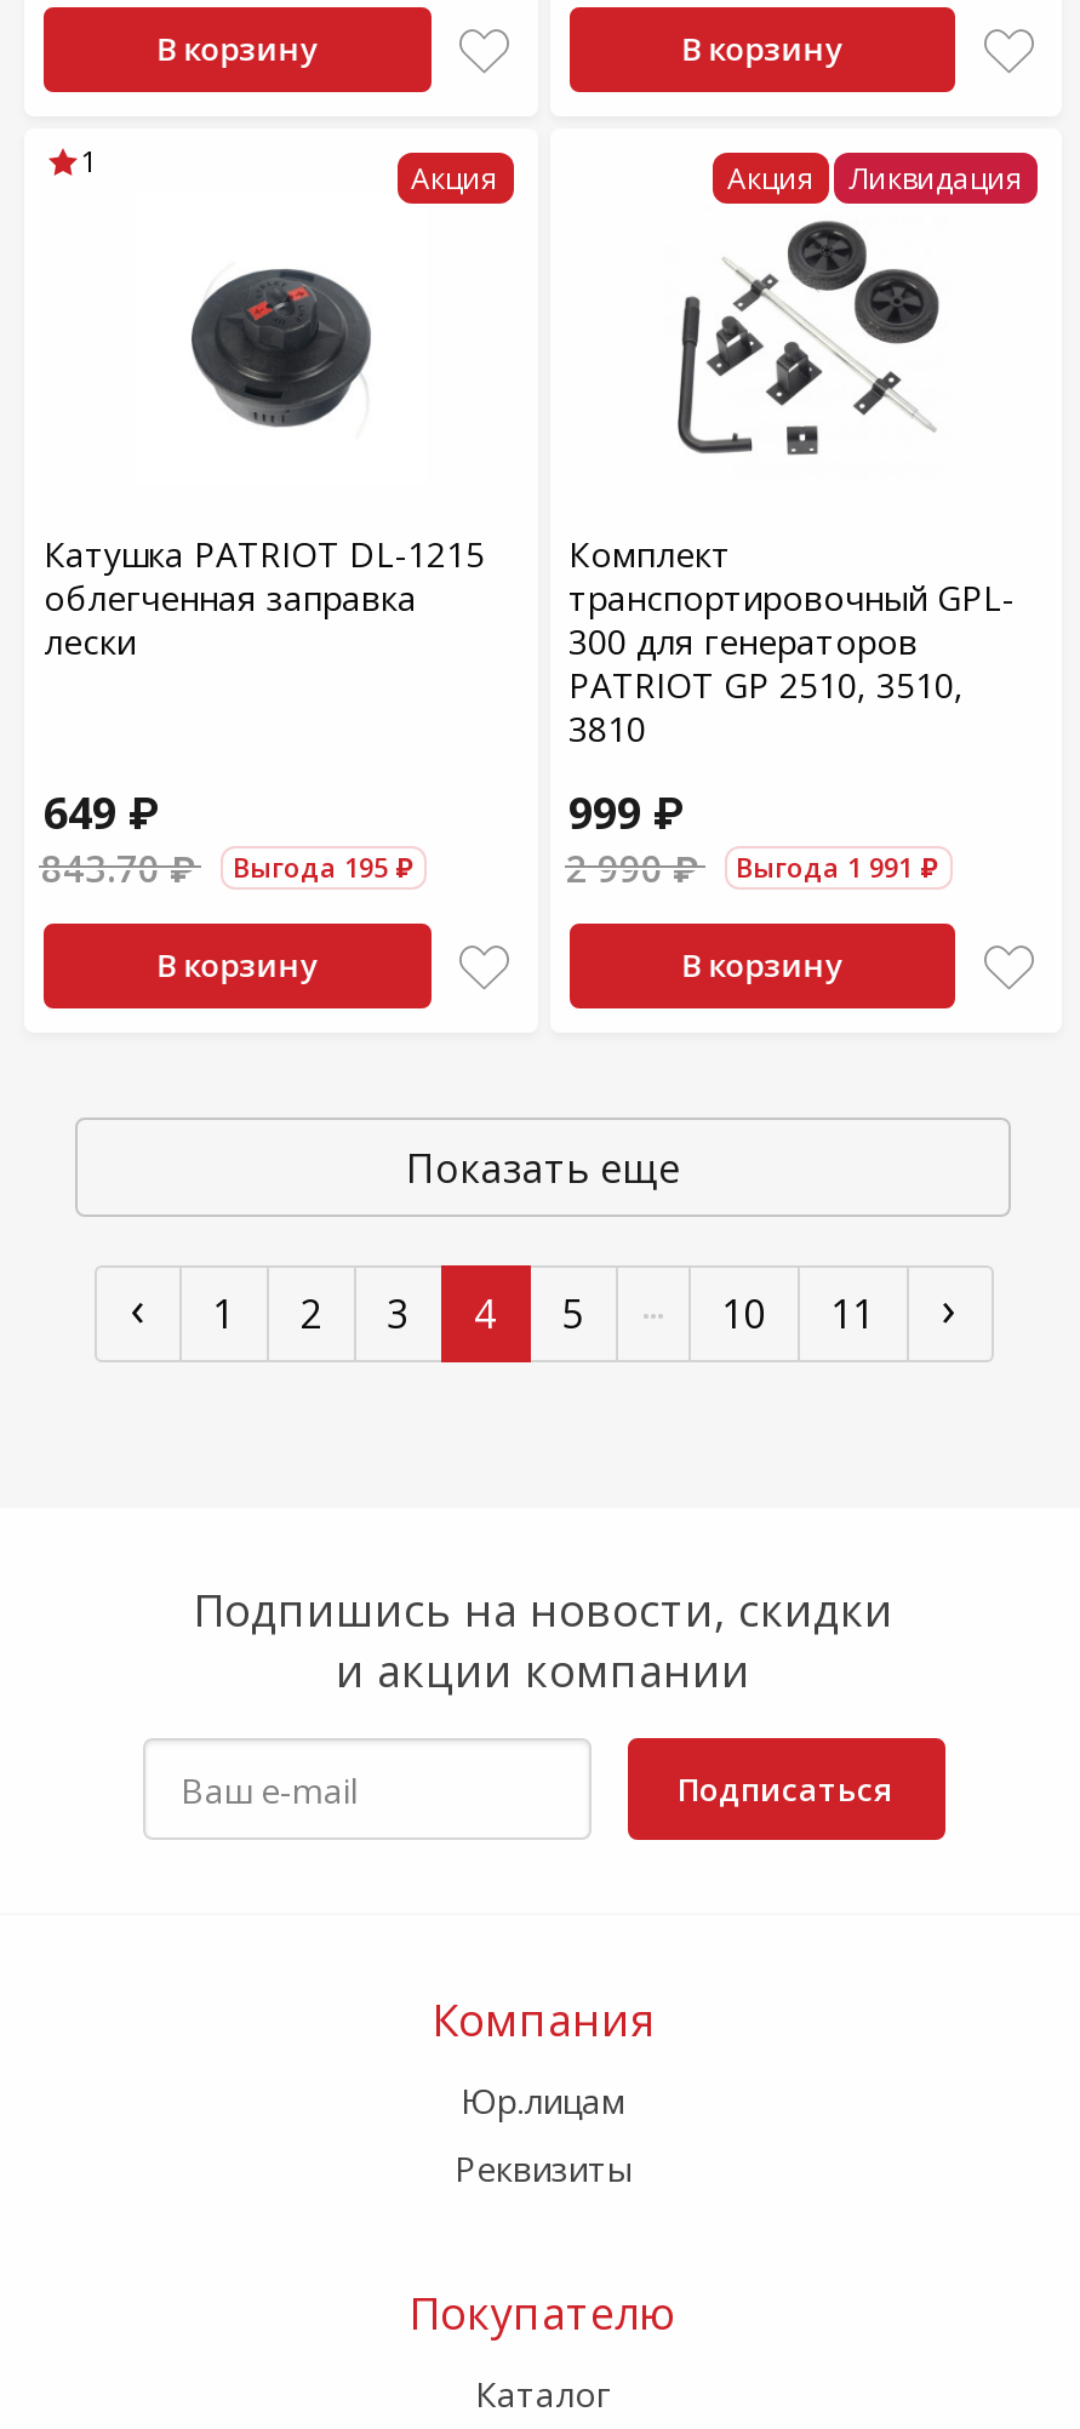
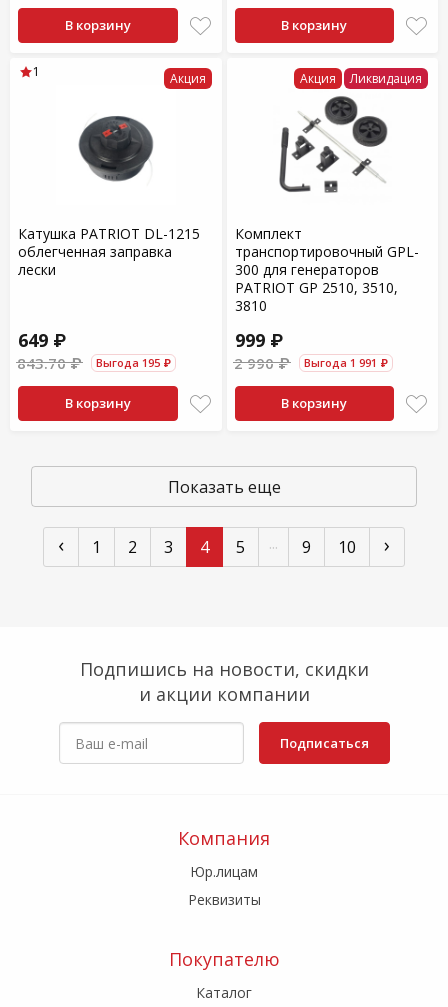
- 11

+ 9
